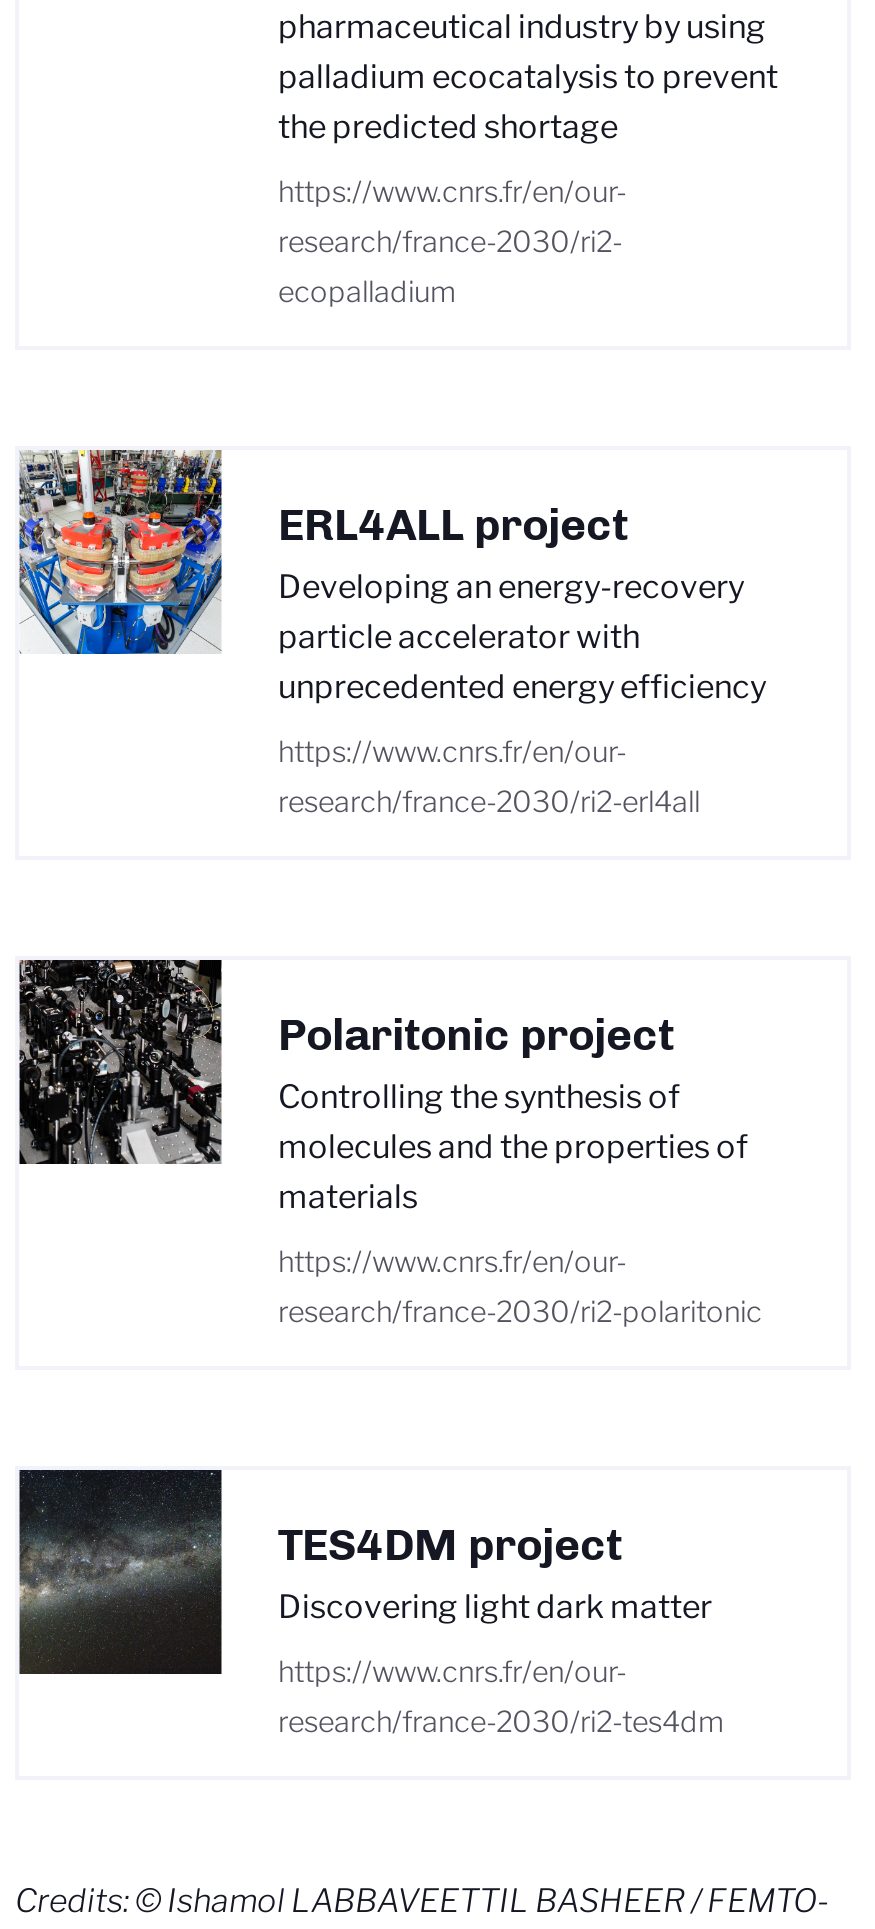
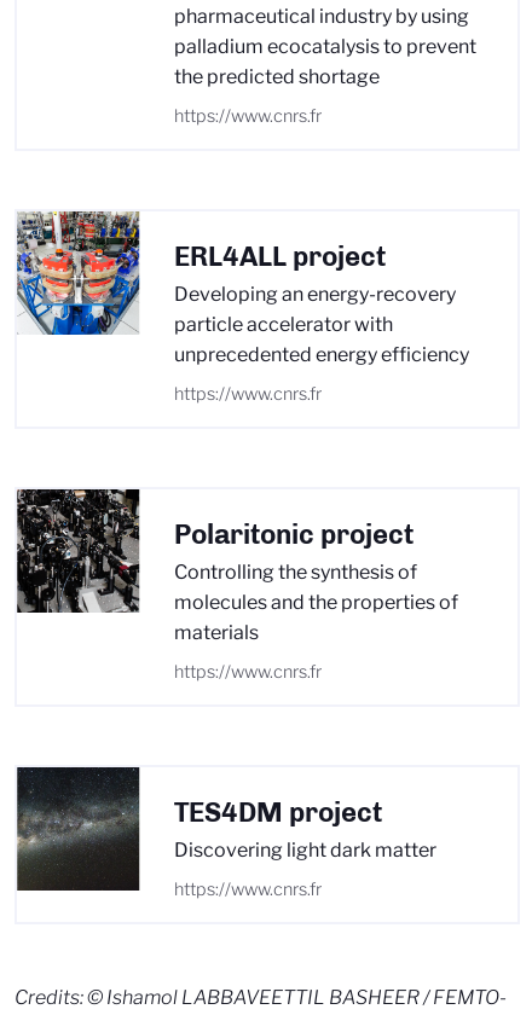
- https://www.cnrs.fr/en/our-
- research/france-2030/ri2-
- ecopalladium
+ https://www.cnrs.fr

- https://www.cnrs.fr/en/our-
- research/france-2030/ri2-erl4all
+ https://www.cnrs.fr

- https://www.cnrs.fr/en/our-
- research/france-2030/ri2-polaritonic
+ https://www.cnrs.fr

- https://www.cnrs.fr/en/our-
- research/france-2030/ri2-tes4dm
+ https://www.cnrs.fr
